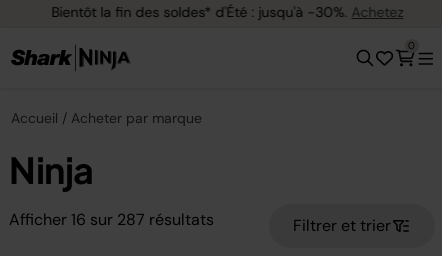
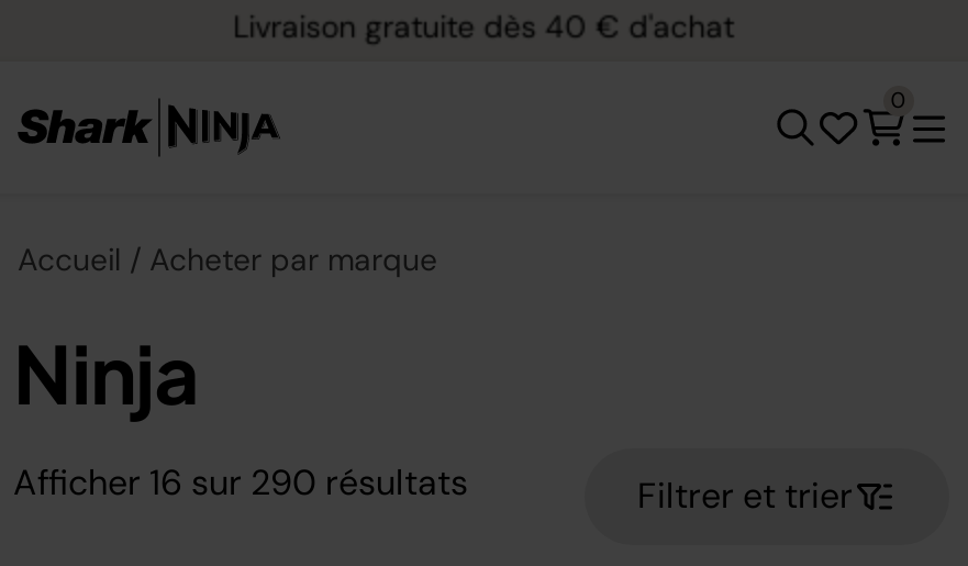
- Bientôt la fin des soldes* d'Été : jusqu'à -30%. Achetez
+ Livraison gratuite dès 40 € d'achat

- Afficher 16 sur 287 résultats
+ Afficher 16 sur 290 résultats
